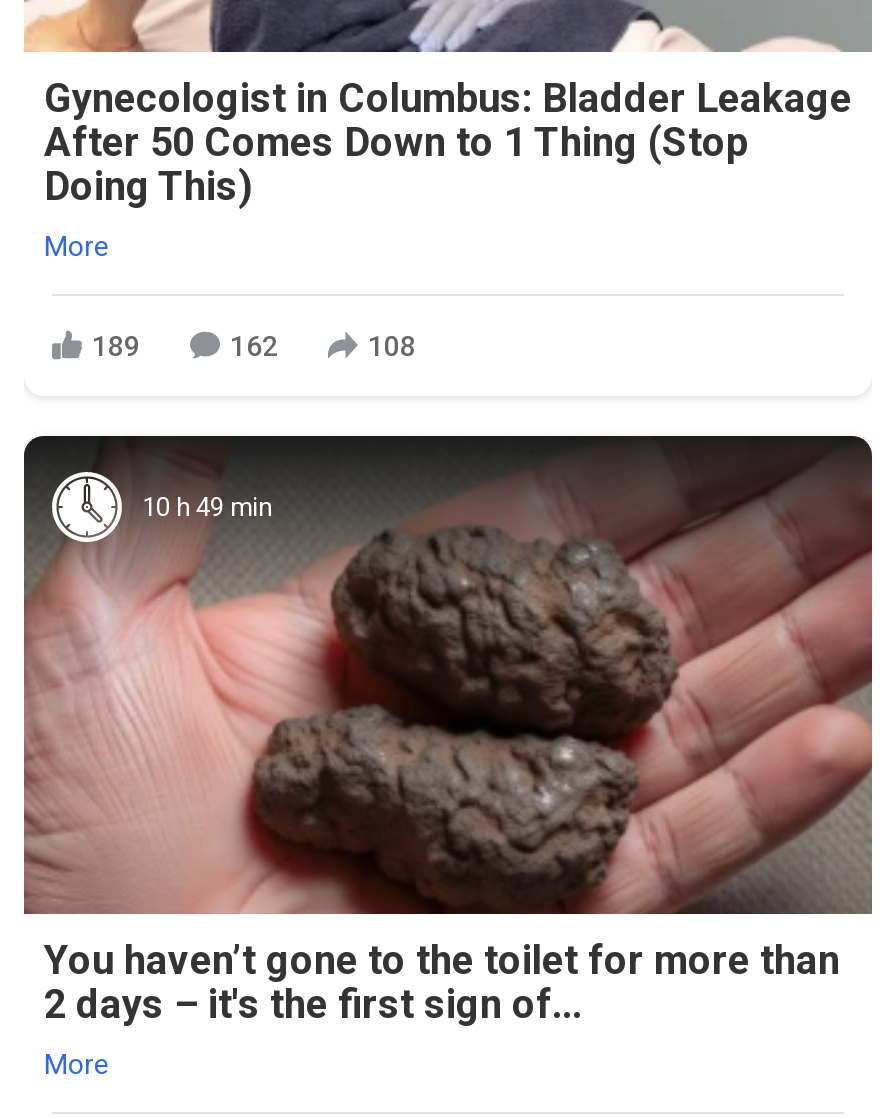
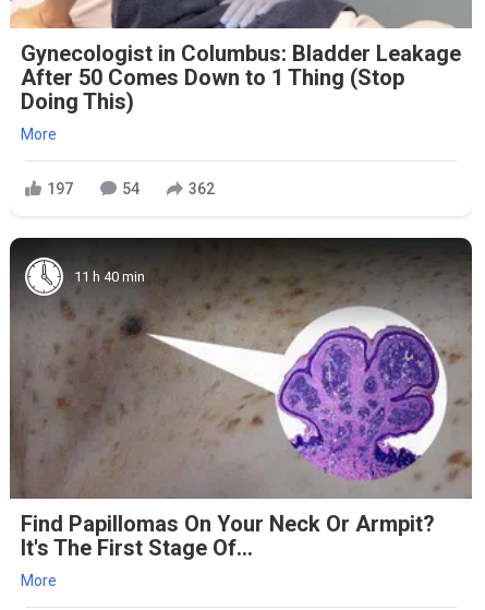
- 189
- 162
- 108
+ 197
+ 54
+ 362

- [image]
- 10 h 49 min
+ [image]
+ 11 h 40 min

- You haven’t gone to the toilet for more than
- 2 days – it's the first sign of...
+ Find Papillomas On Your Neck Or Armpit?
+ It's The First Stage Of...
